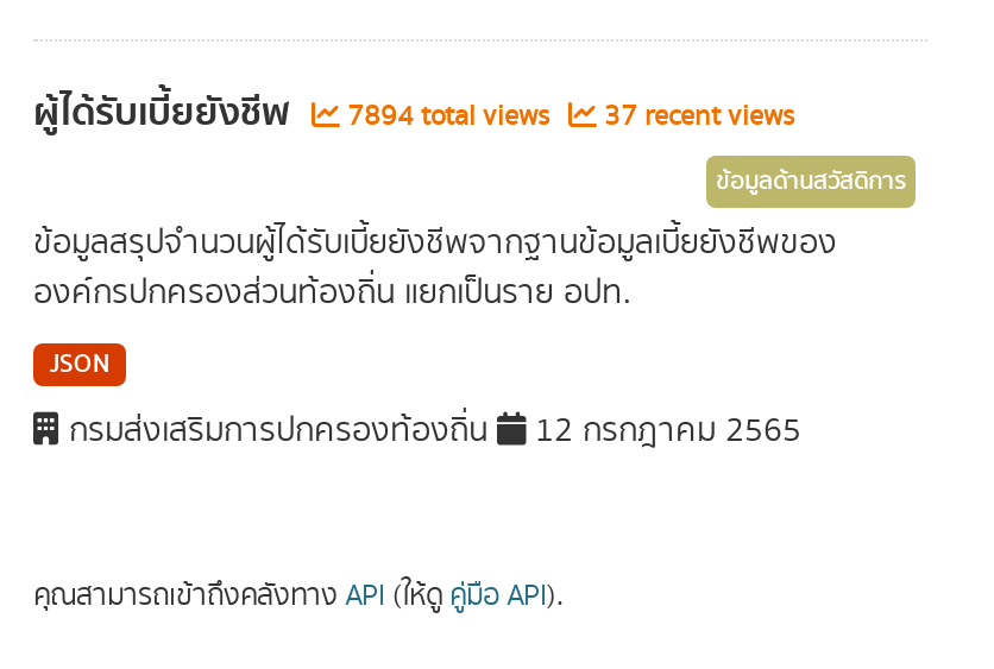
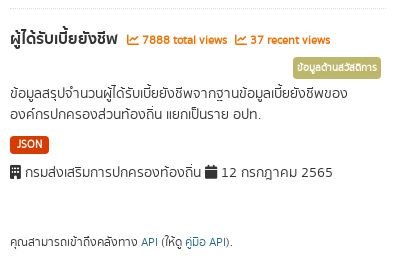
- ผู้ได้รับเบี้ยยังชีพ 7894 total views 37 recent views
+ ผู้ได้รับเบี้ยยังชีพ 7888 total views 37 recent views
